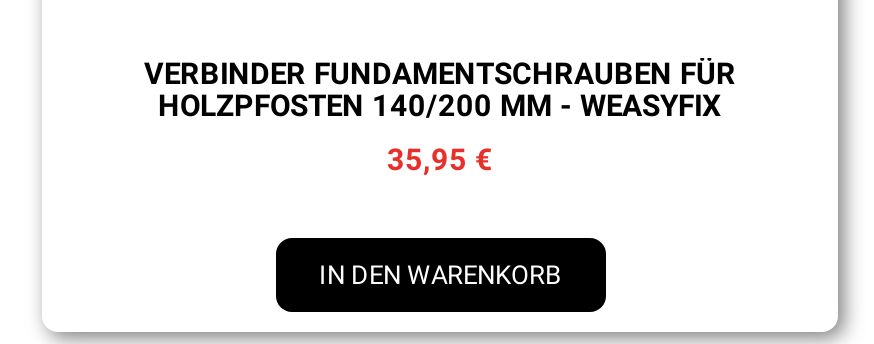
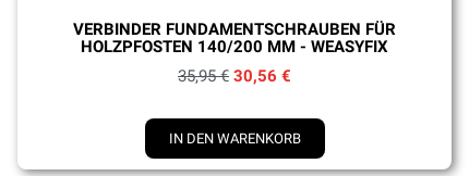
- 35,95 €
+ 35,95 € 30,56 €
